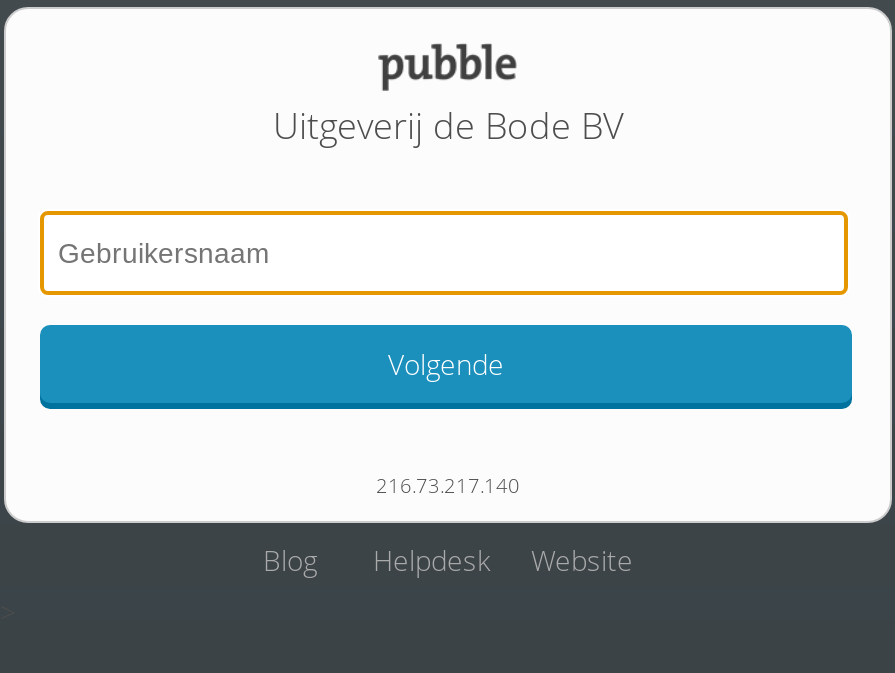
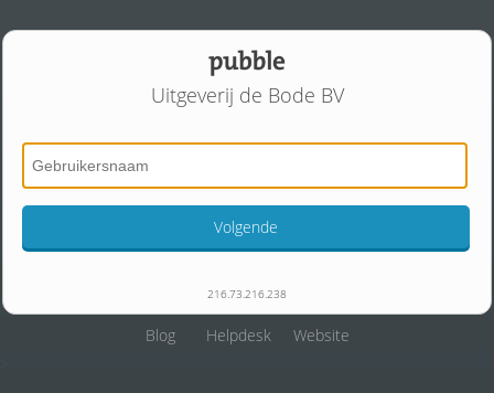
- 216.73.217.140
+ 216.73.216.238
